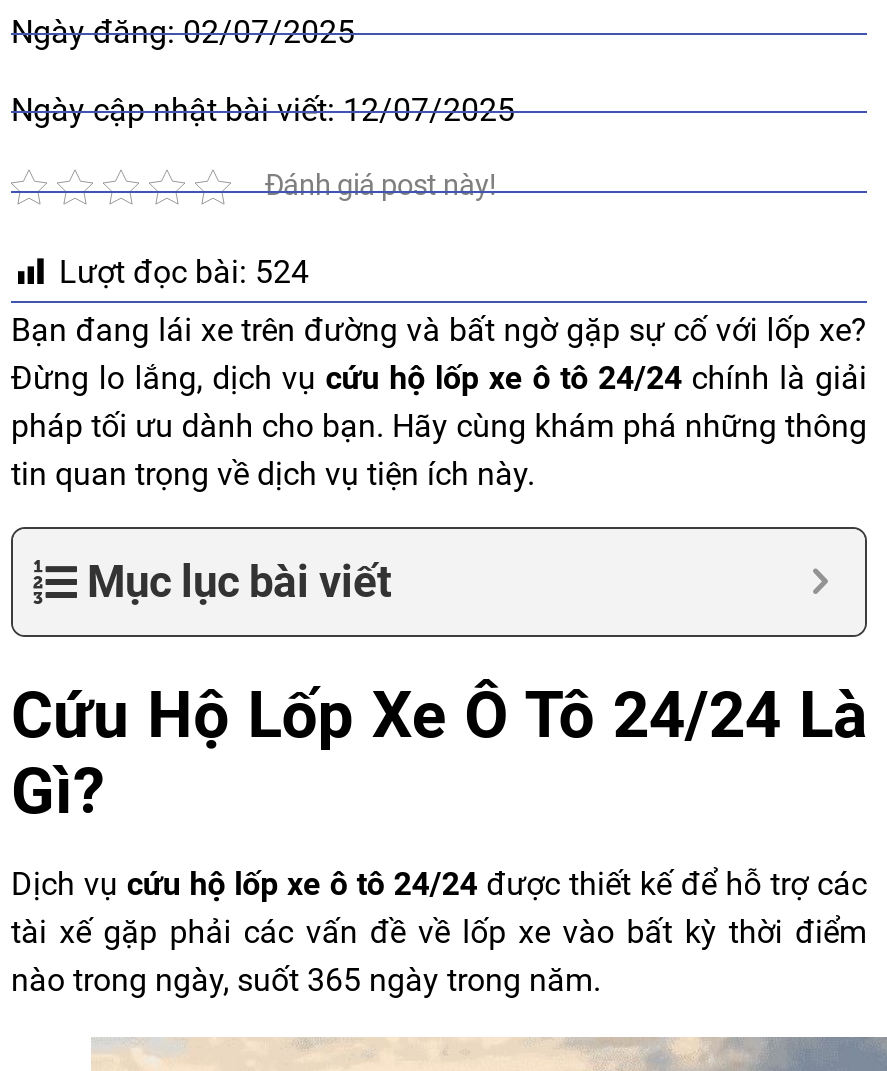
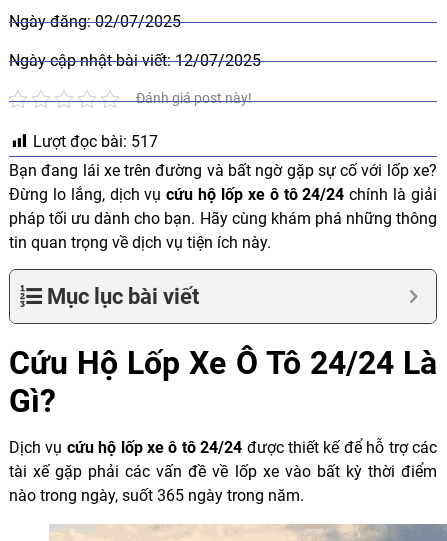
- Lượt đọc bài: 524
+ Lượt đọc bài: 517
